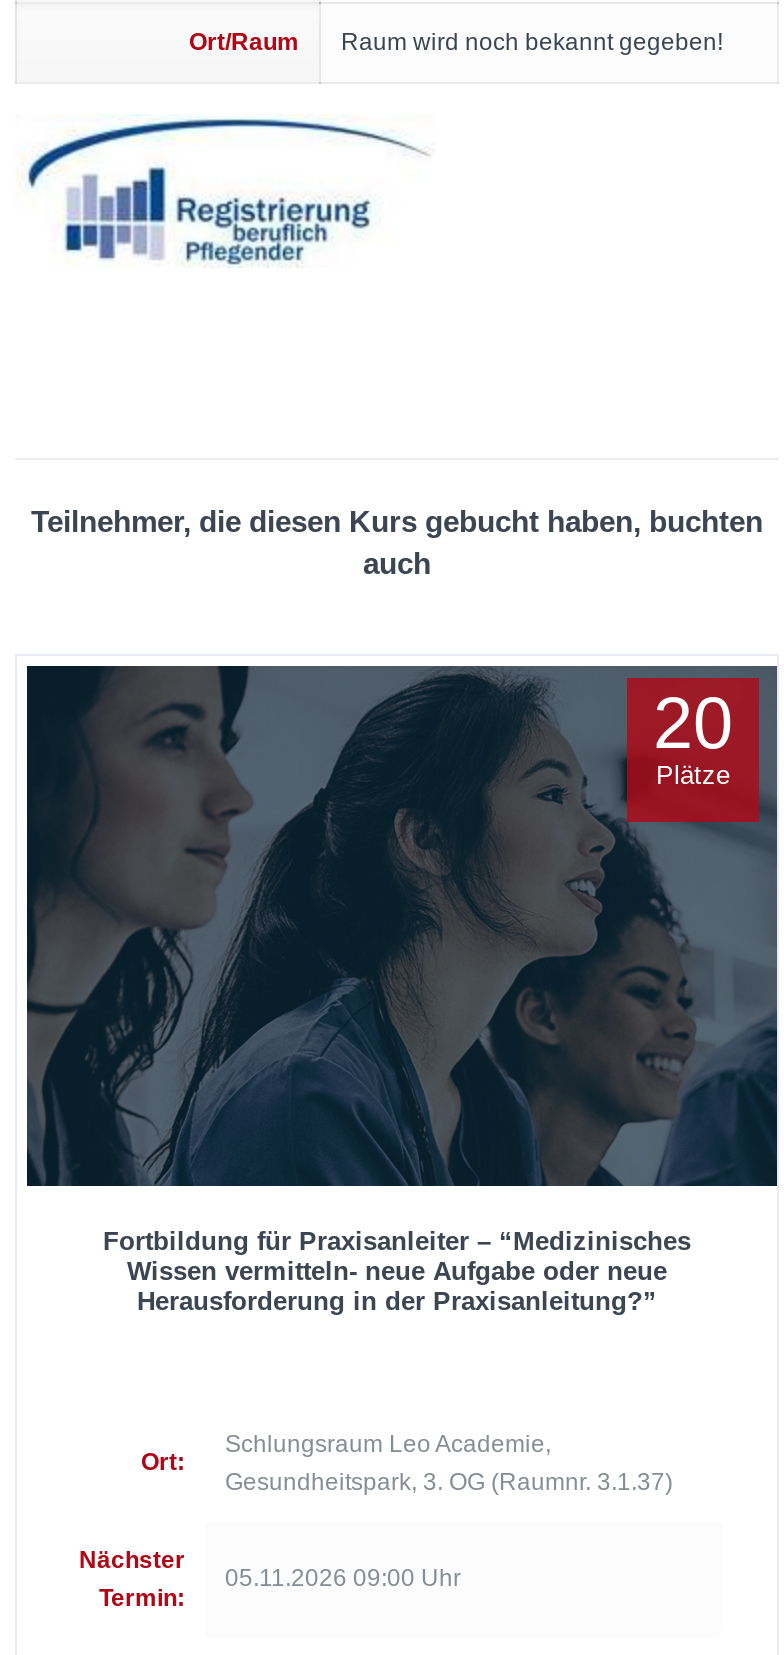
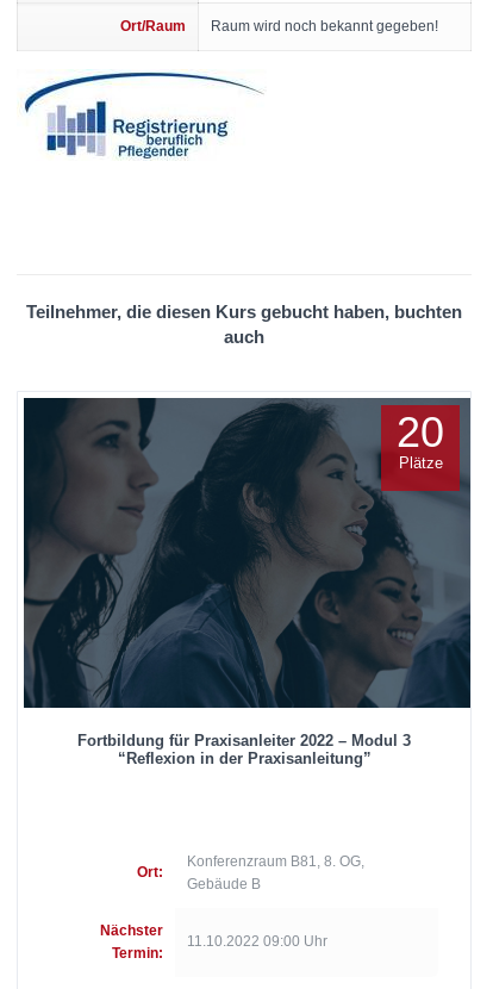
- Fortbildung für Praxisanleiter – “Medizinisches
- Wissen vermitteln- neue Aufgabe oder neue
- Herausforderung in der Praxisanleitung?”
+ Fortbildung für Praxisanleiter 2022 – Modul 3
+ “Reflexion in der Praxisanleitung”

- Schlungsraum Leo Academie,
- Gesundheitspark, 3. OG (Raumnr. 3.1.37)
+ Konferenzraum B81, 8. OG,
+ Gebäude B

- 05.11.2026 09:00 Uhr
+ 11.10.2022 09:00 Uhr
